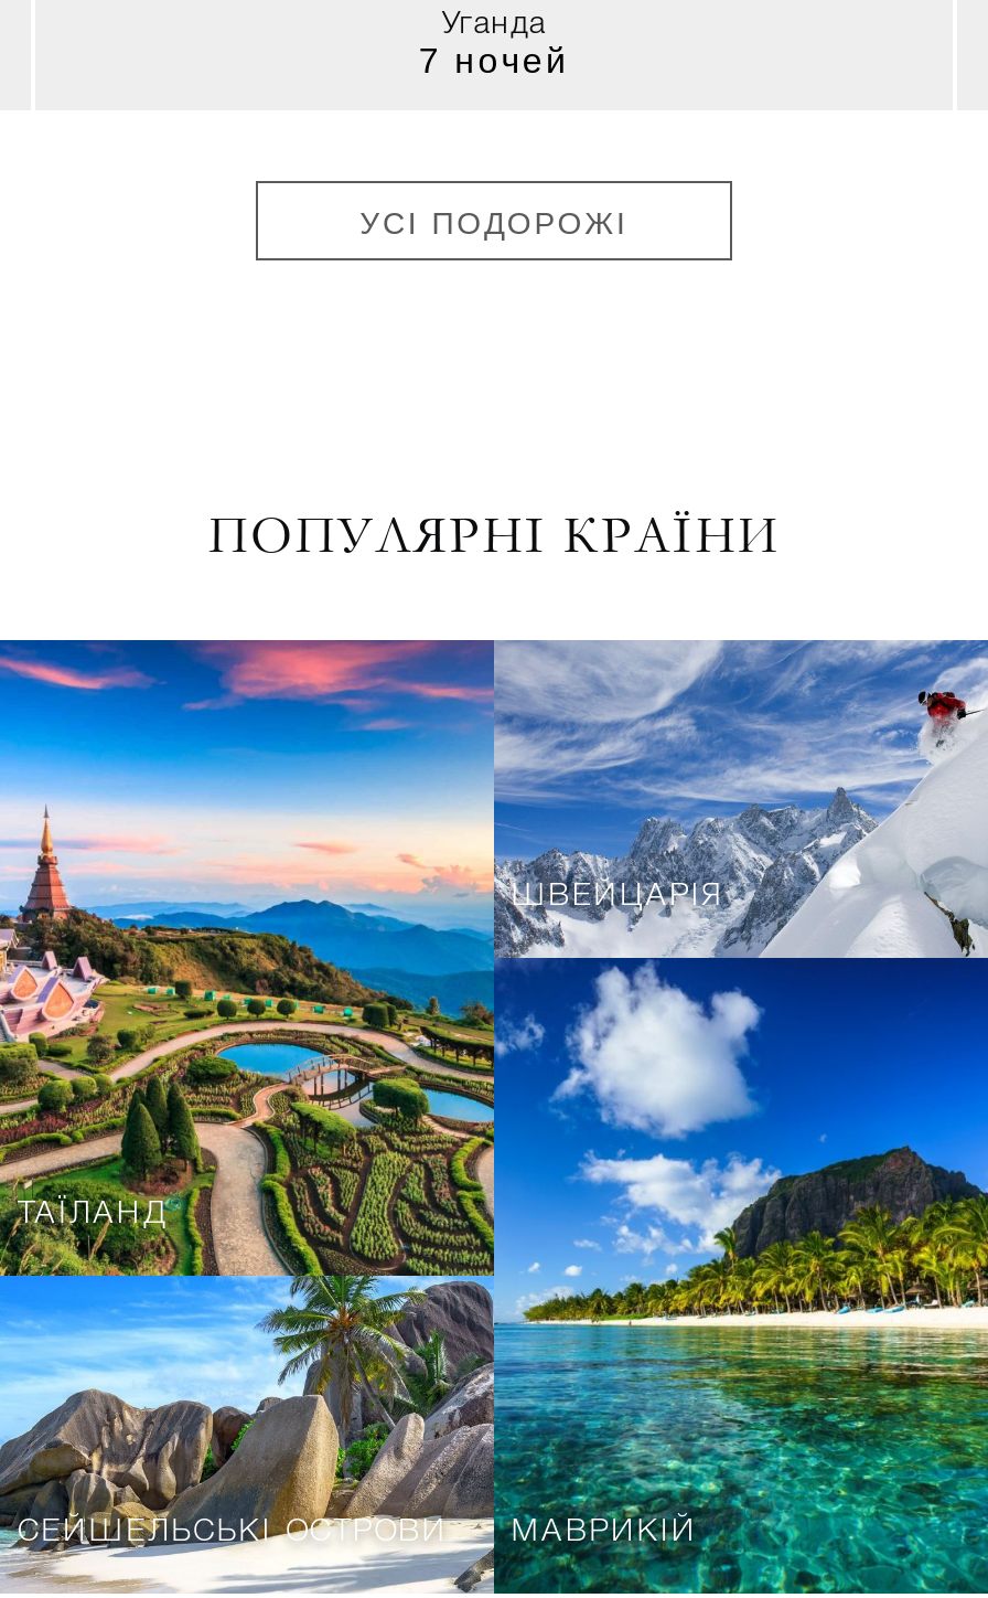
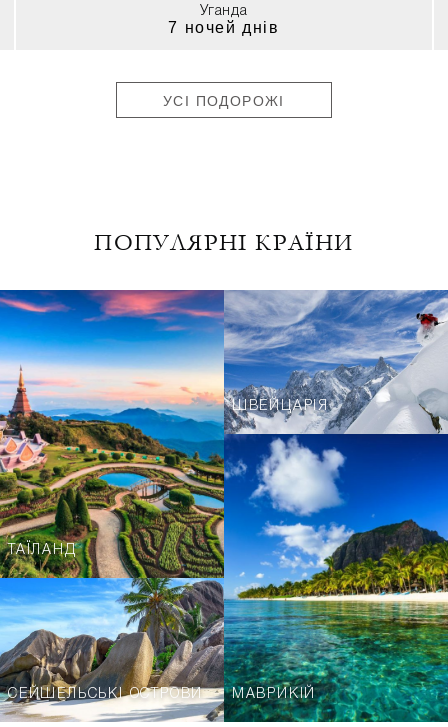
- 7 ночей
+ 7 ночей днів
